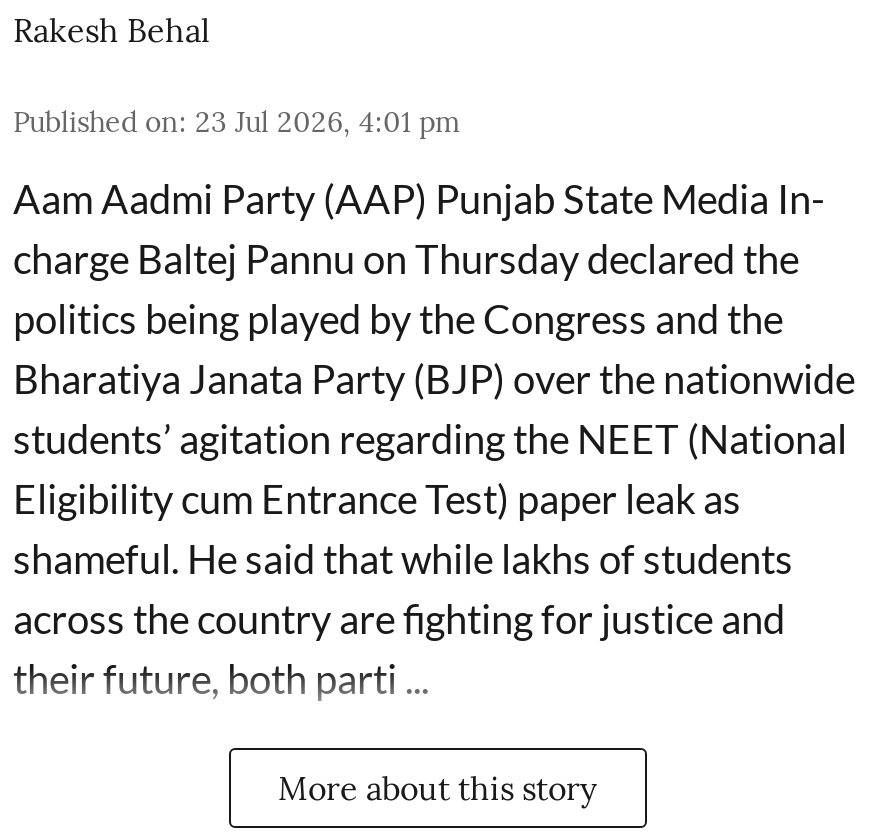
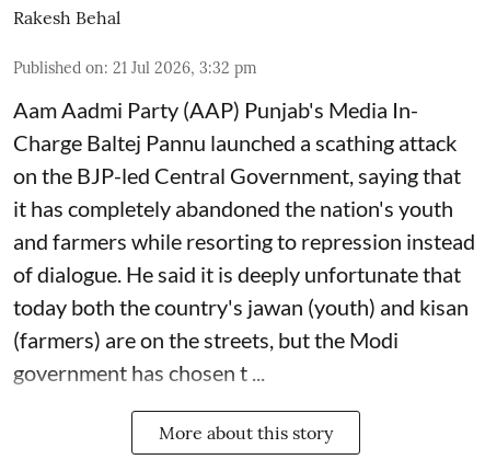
- Published on: 23 Jul 2026, 4:01 pm
+ Published on: 21 Jul 2026, 3:32 pm

- Aam Aadmi Party (AAP) Punjab State Media In-
- charge Baltej Pannu on Thursday declared the
- politics being played by the Congress and the
- Bharatiya Janata Party (BJP) over the nationwide
- students’ agitation regarding the NEET (National
- Eligibility cum Entrance Test) paper leak as
- shameful. He said that while lakhs of students
- across the country are fighting for justice and
- their future, both parti ...
+ Aam Aadmi Party (AAP) Punjab's Media In-
+ Charge Baltej Pannu launched a scathing attack
+ on the BJP-led Central Government, saying that
+ it has completely abandoned the nation's youth
+ and farmers while resorting to repression instead
+ of dialogue. He said it is deeply unfortunate that
+ today both the country's jawan (youth) and kisan
+ (farmers) are on the streets, but the Modi
+ government has chosen t ...
